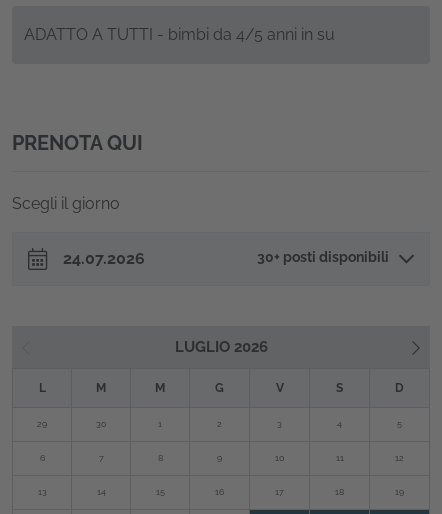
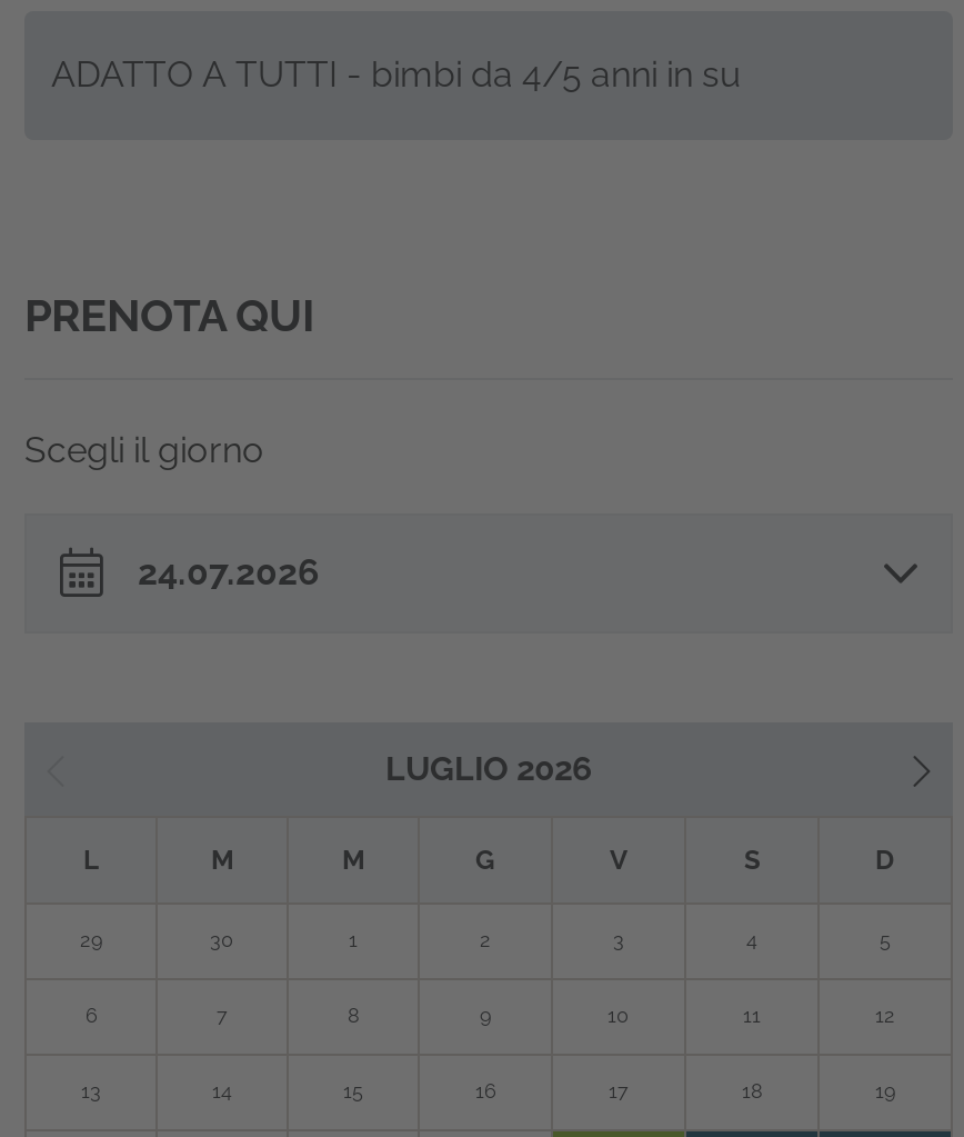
- 30+ posti disponibili
